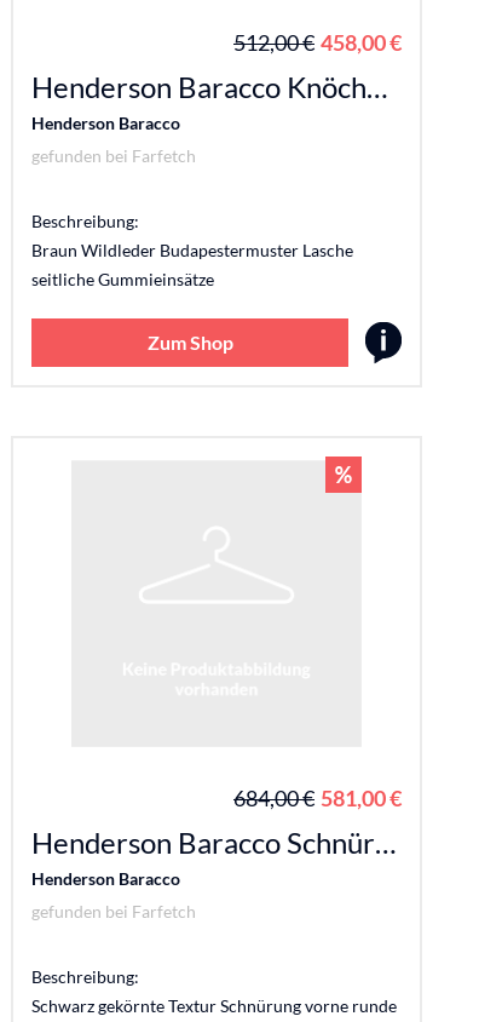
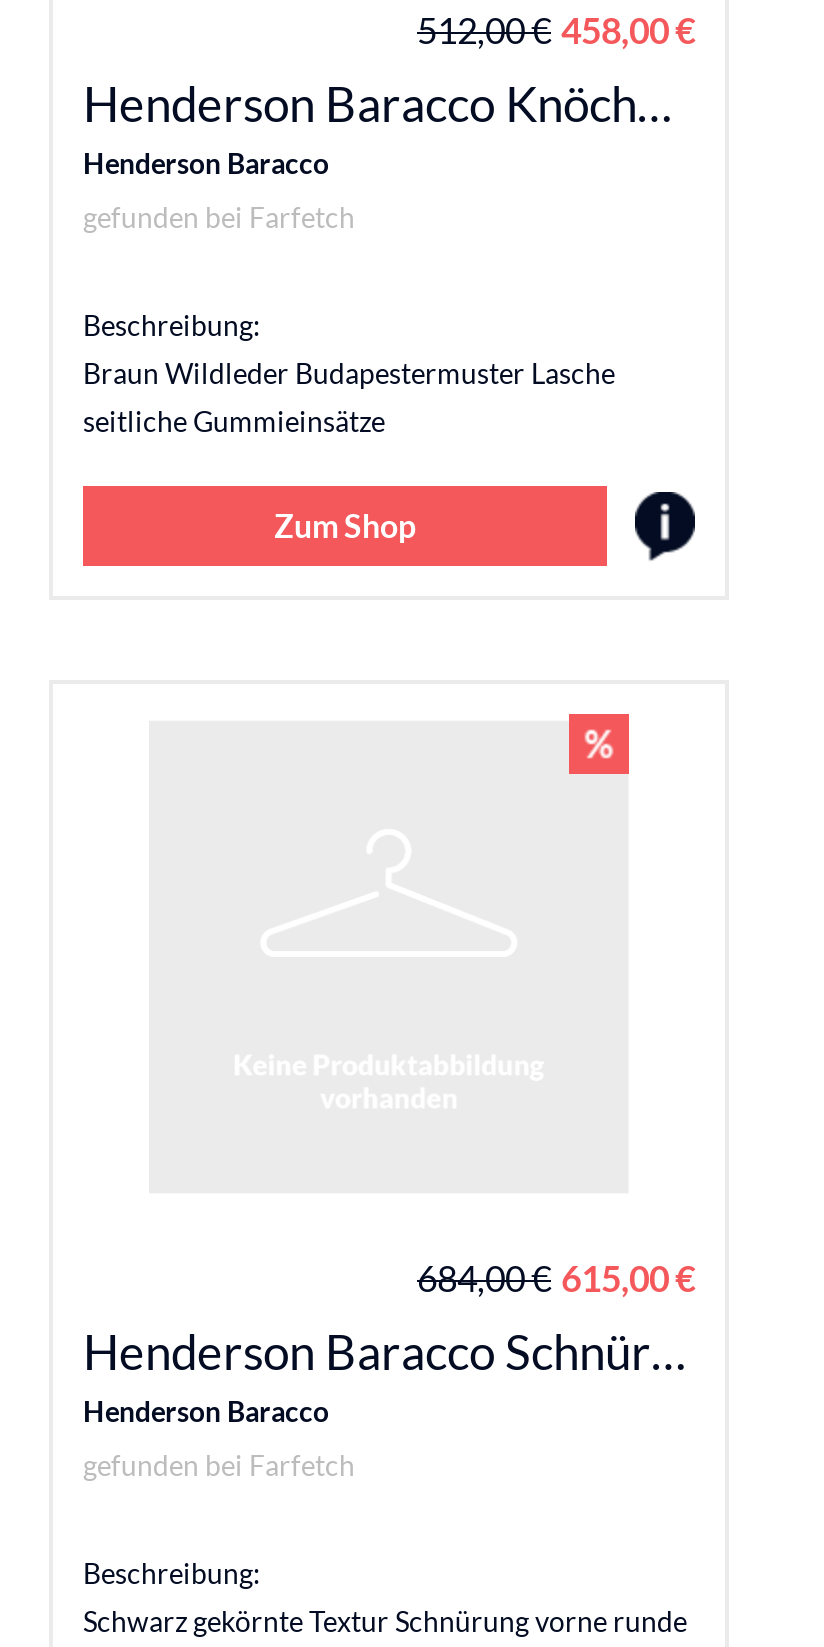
- 684,00 € 581,00 €
+ 684,00 € 615,00 €
